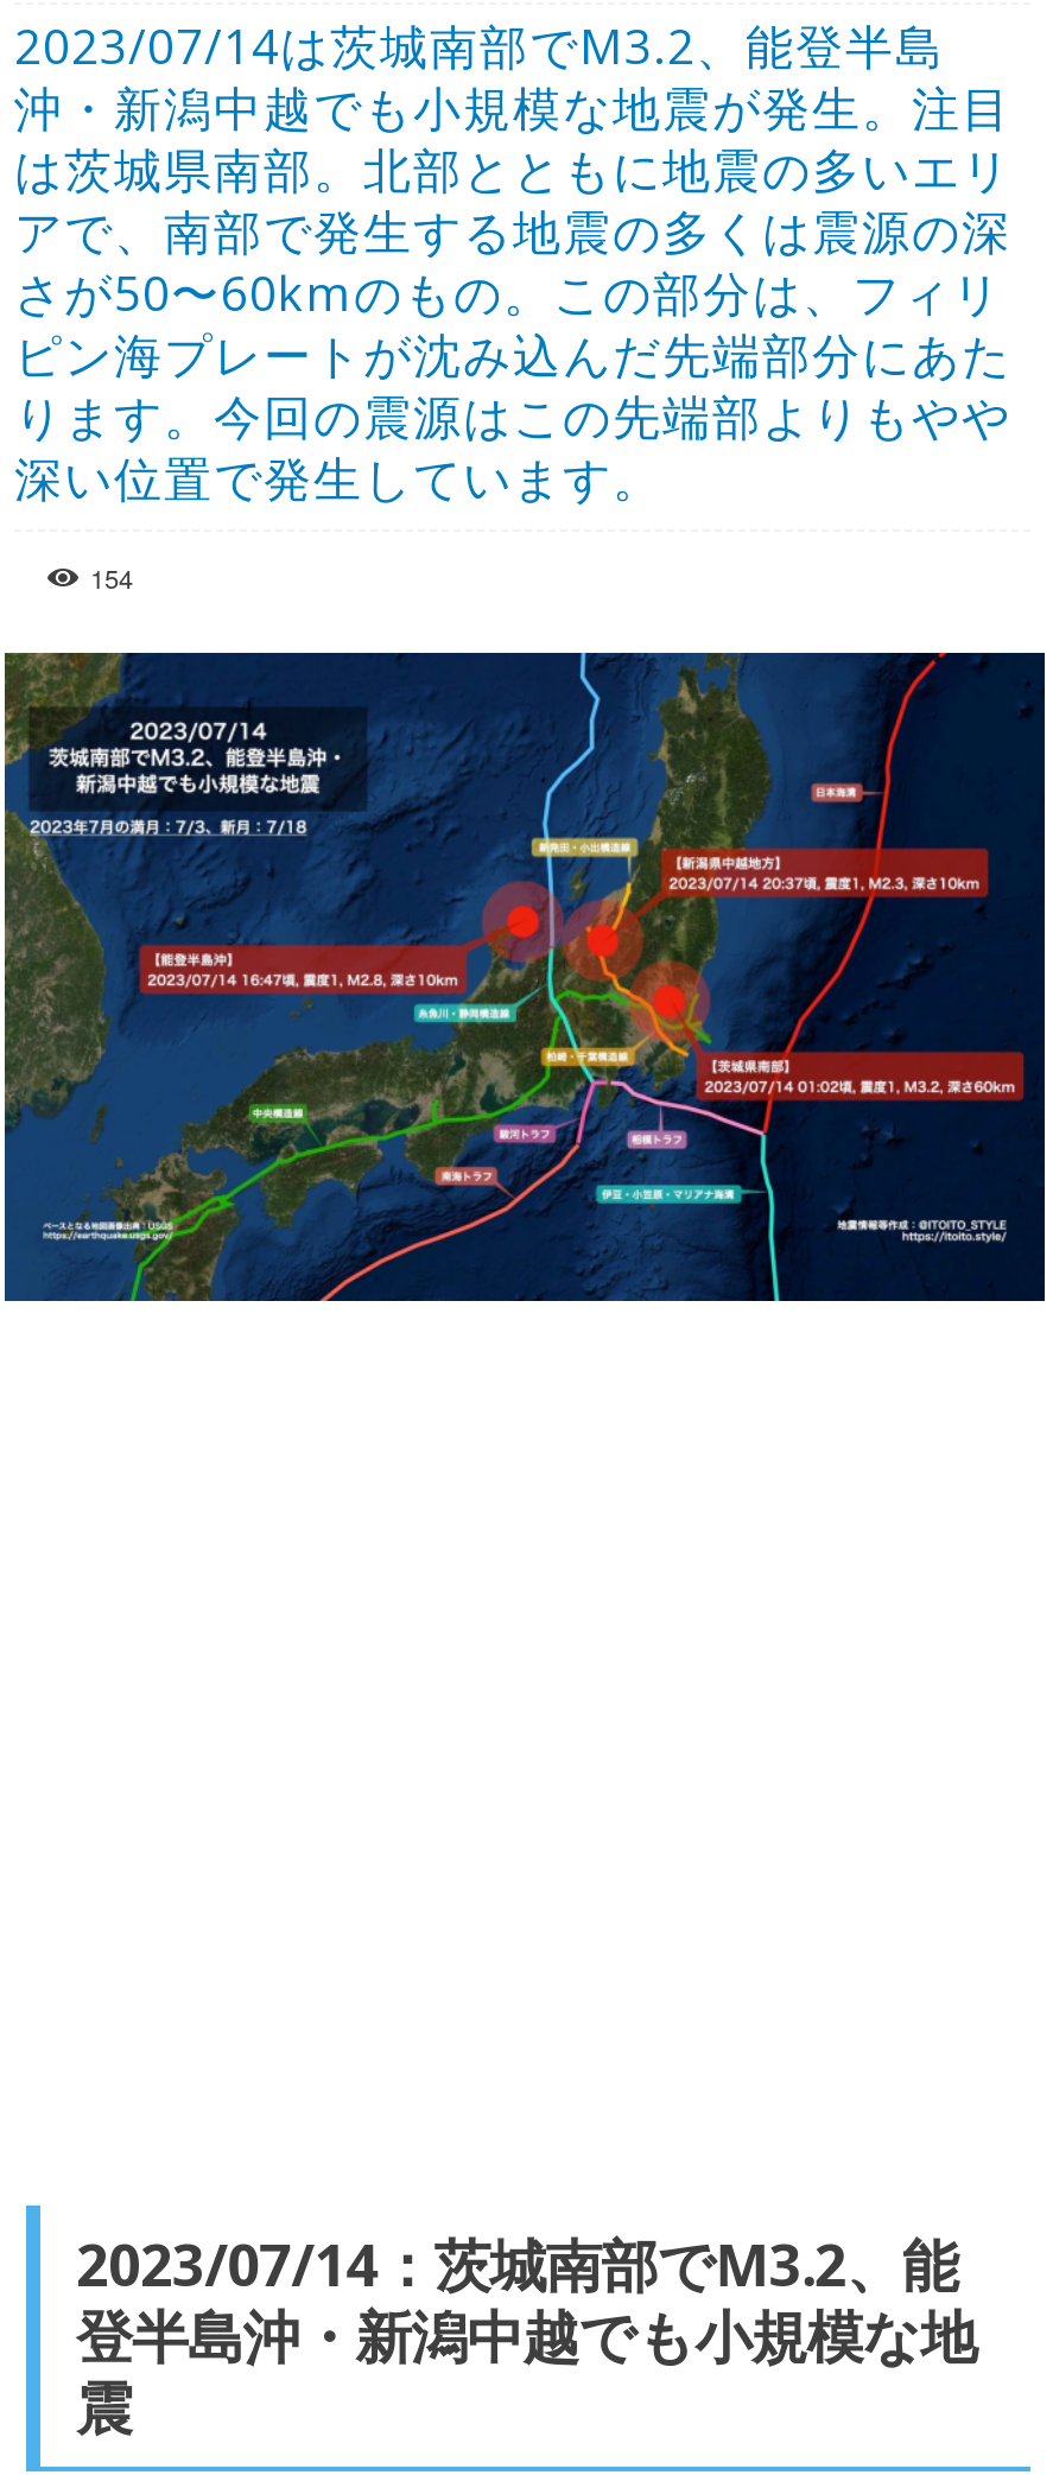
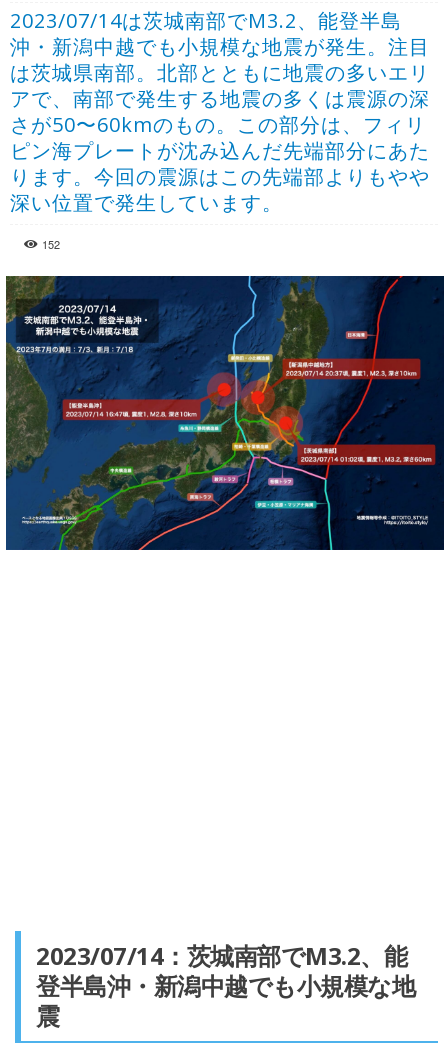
- 154
+ 152
